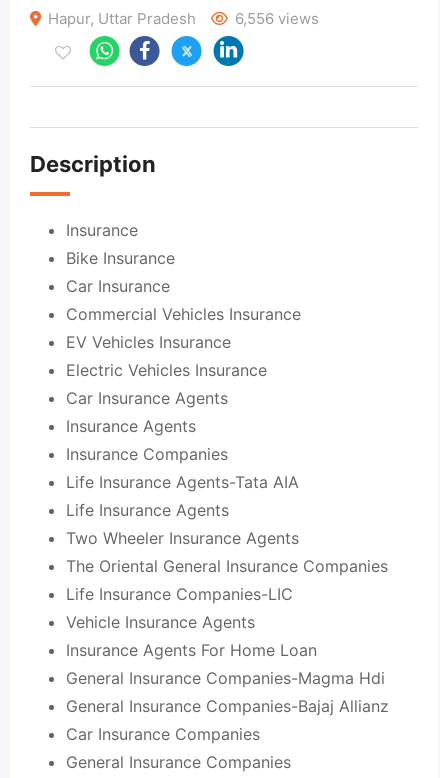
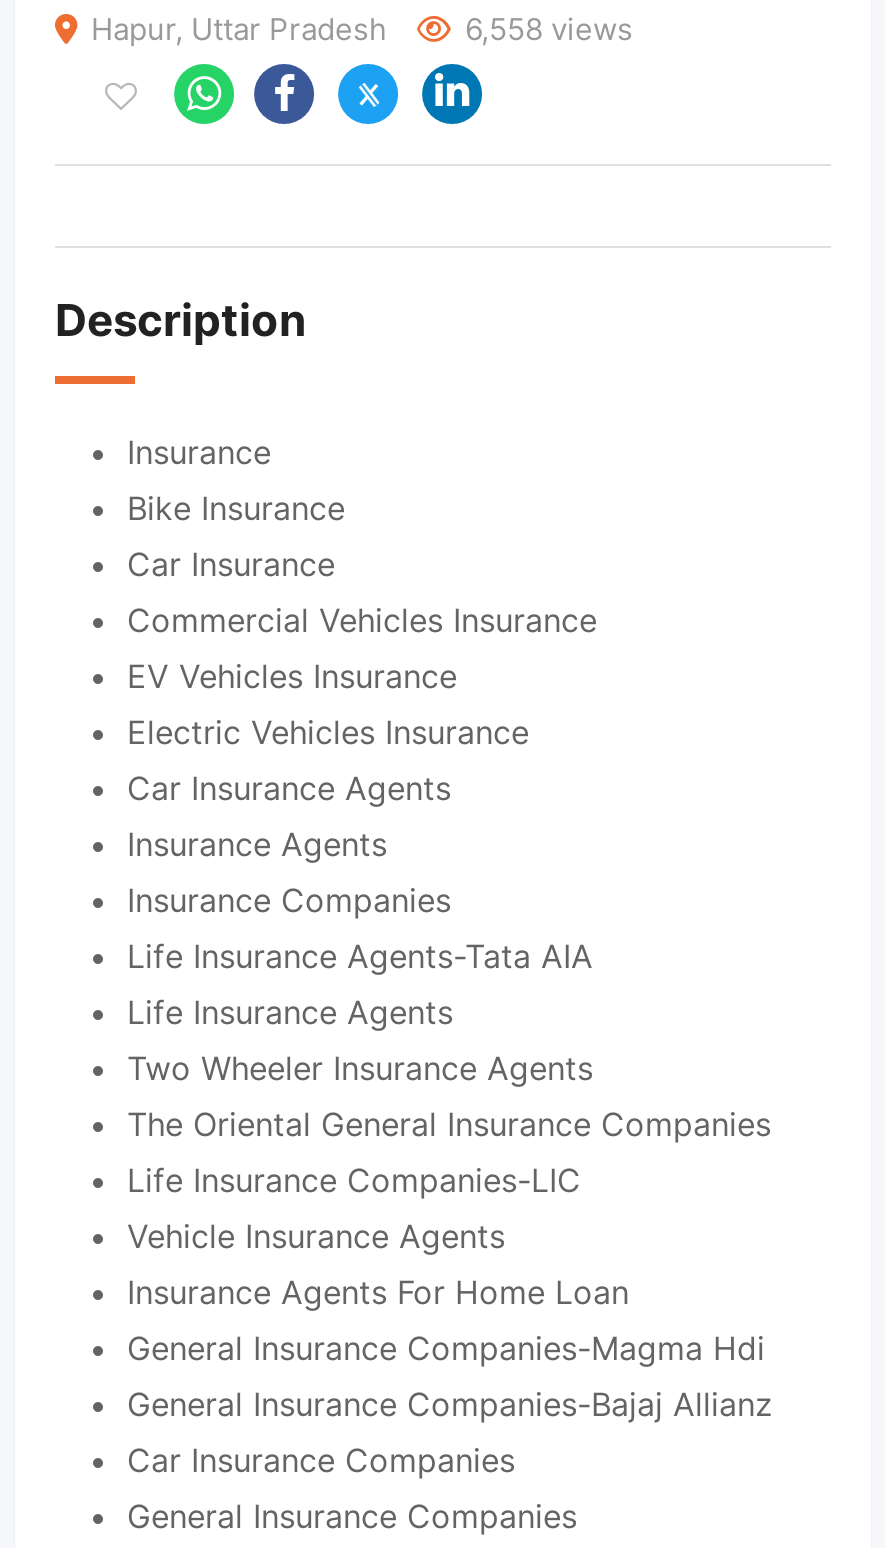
- 6,556 views
+ 6,558 views
